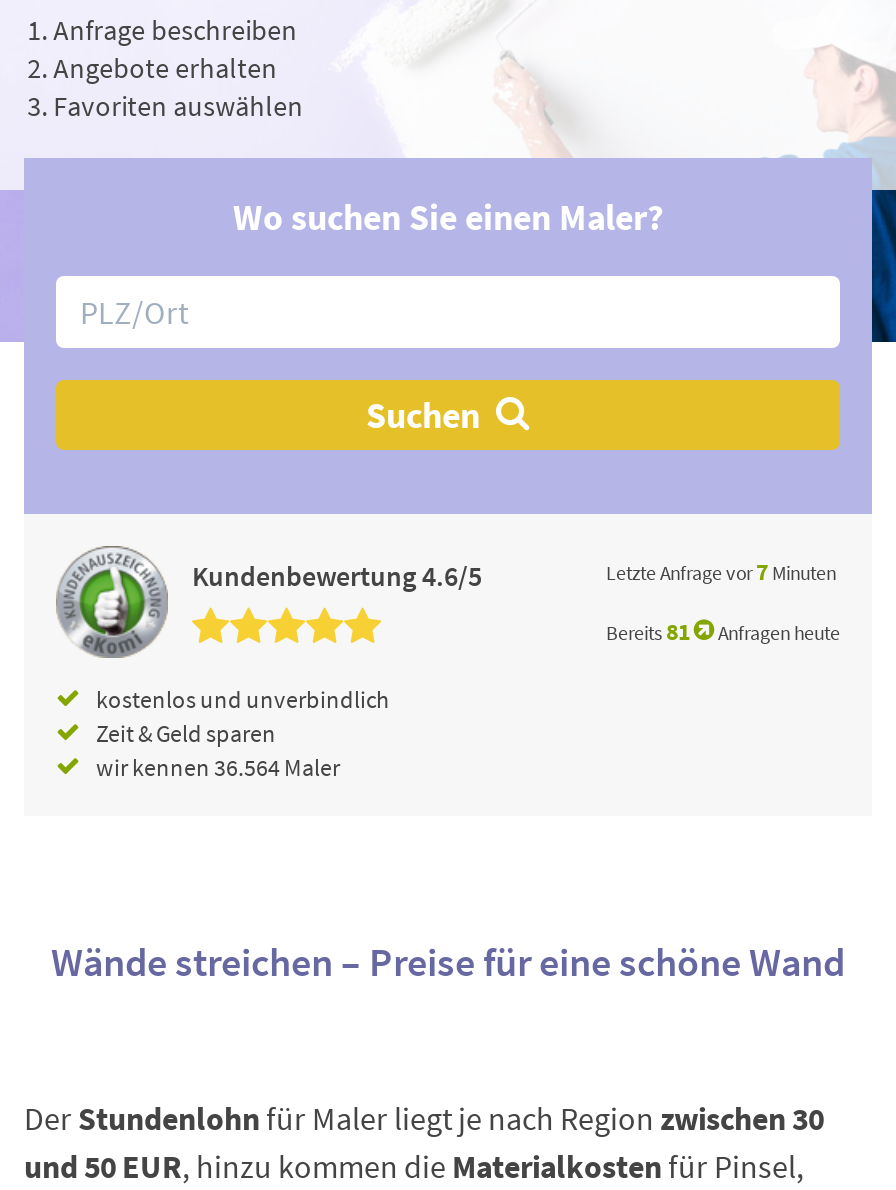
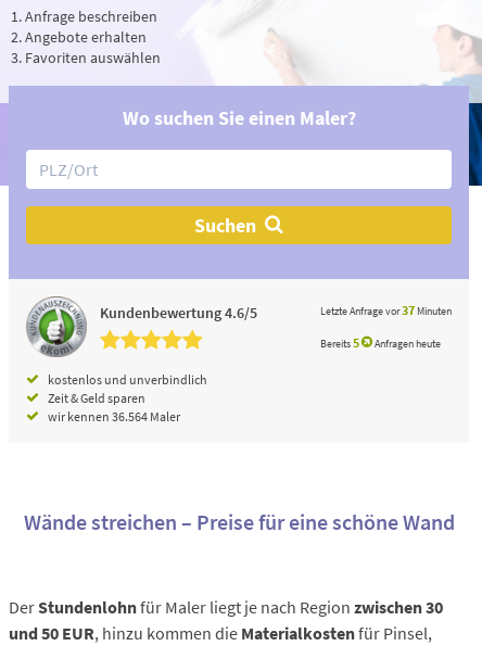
- Letzte Anfrage vor7 Minuten
+ Letzte Anfrage vor37 Minuten

- Bereits81 Anfragen heute
+ Bereits5 Anfragen heute
